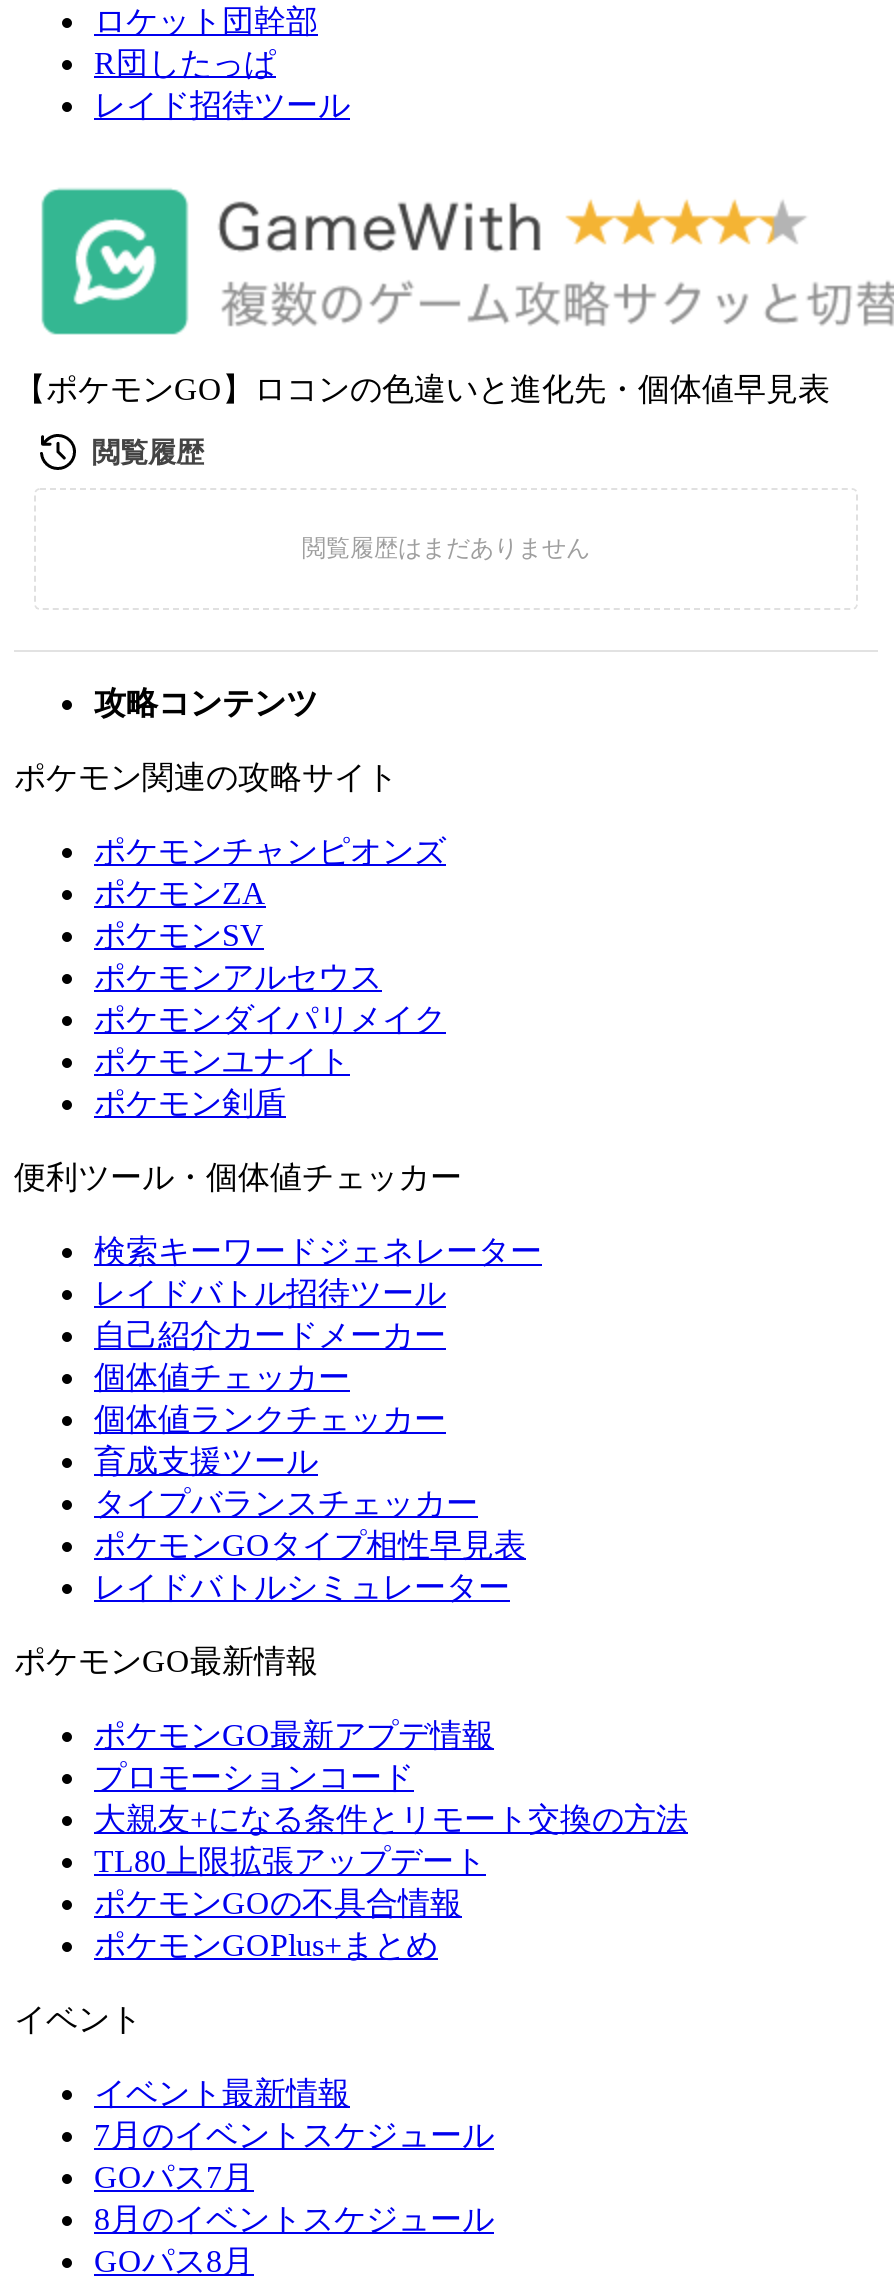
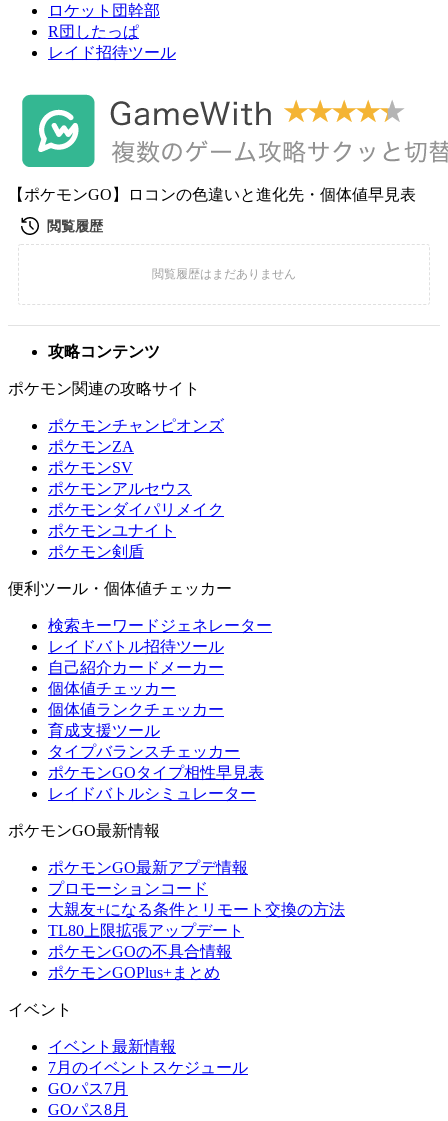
- 8月のイベントスケジュール
